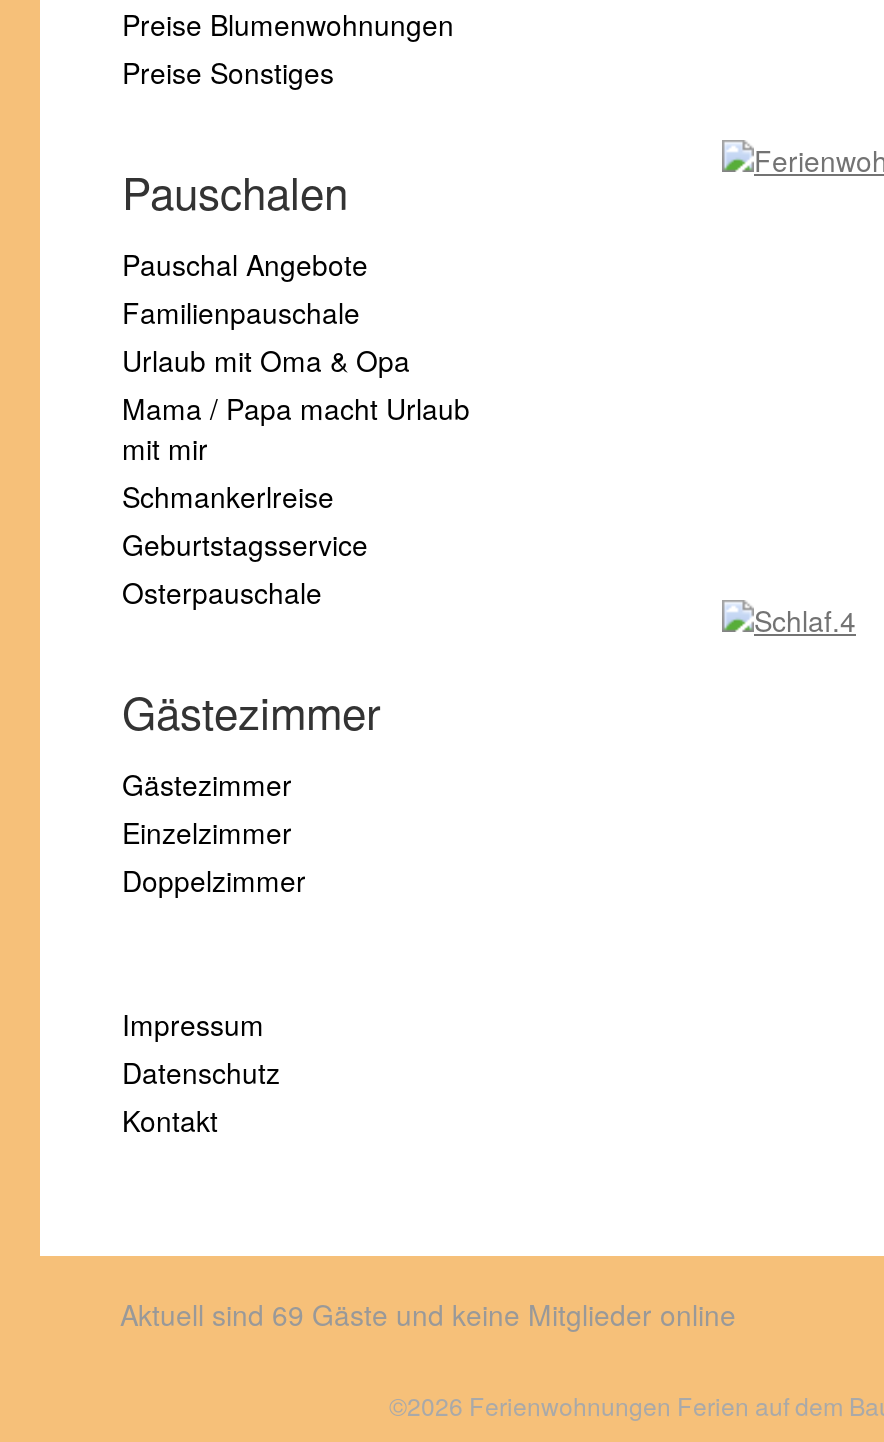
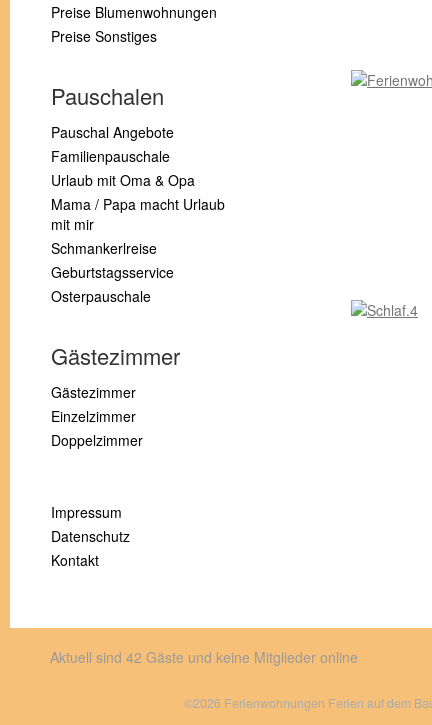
- Aktuell sind 69 Gäste und keine Mitglieder online
+ Aktuell sind 42 Gäste und keine Mitglieder online
